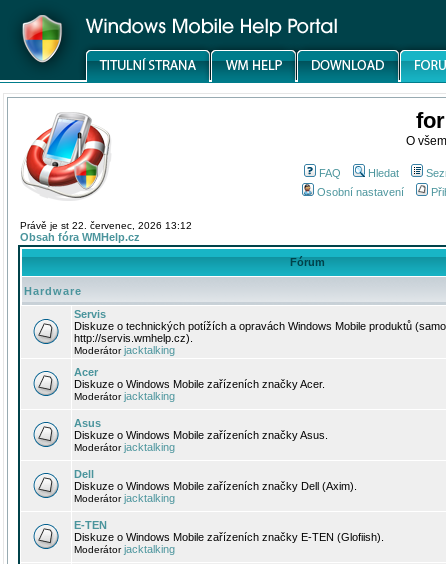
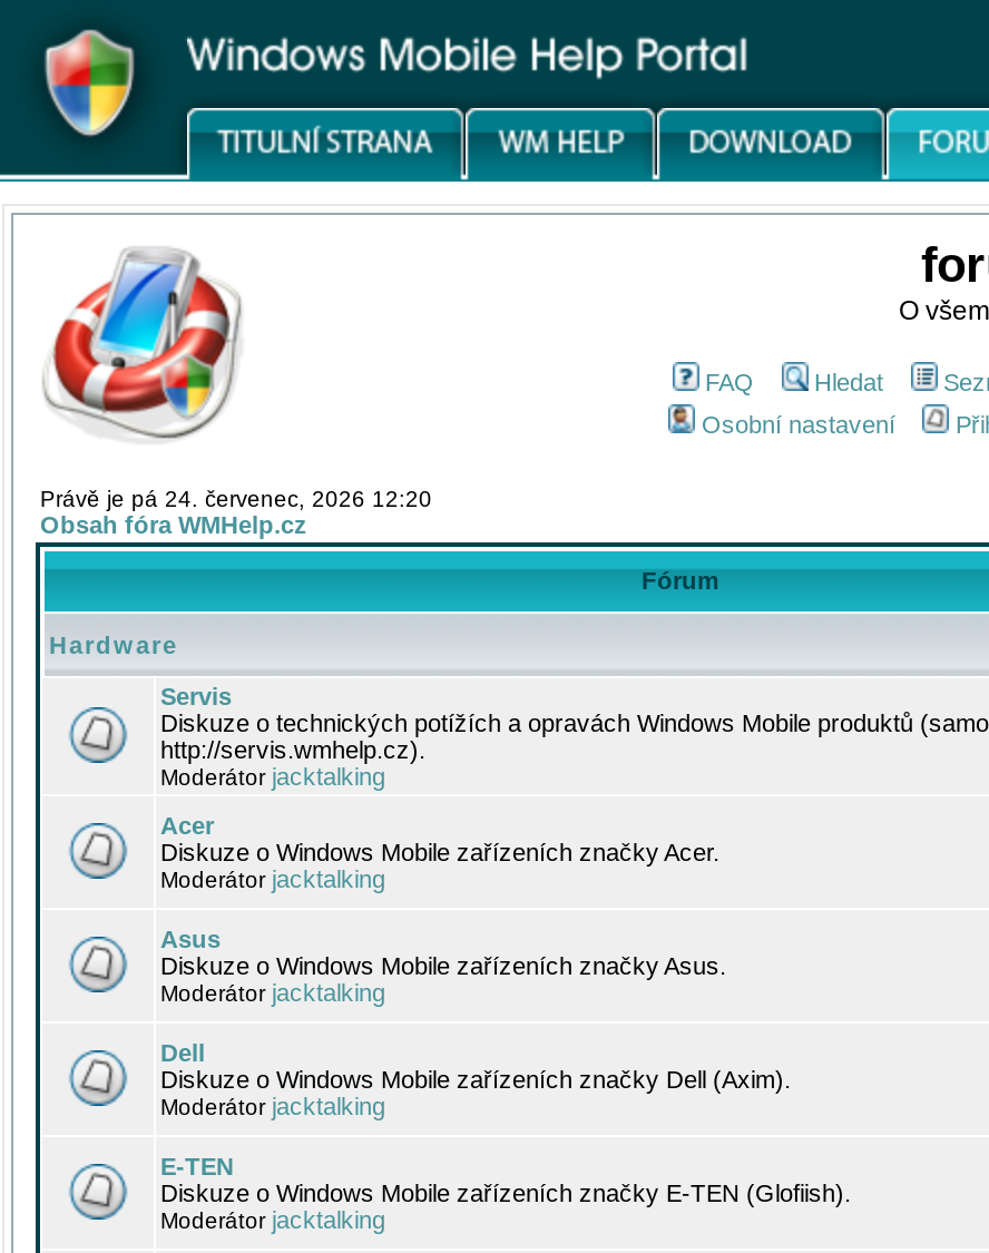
- Právě je st 22. červenec, 2026 13:12
+ Právě je pá 24. červenec, 2026 12:20
